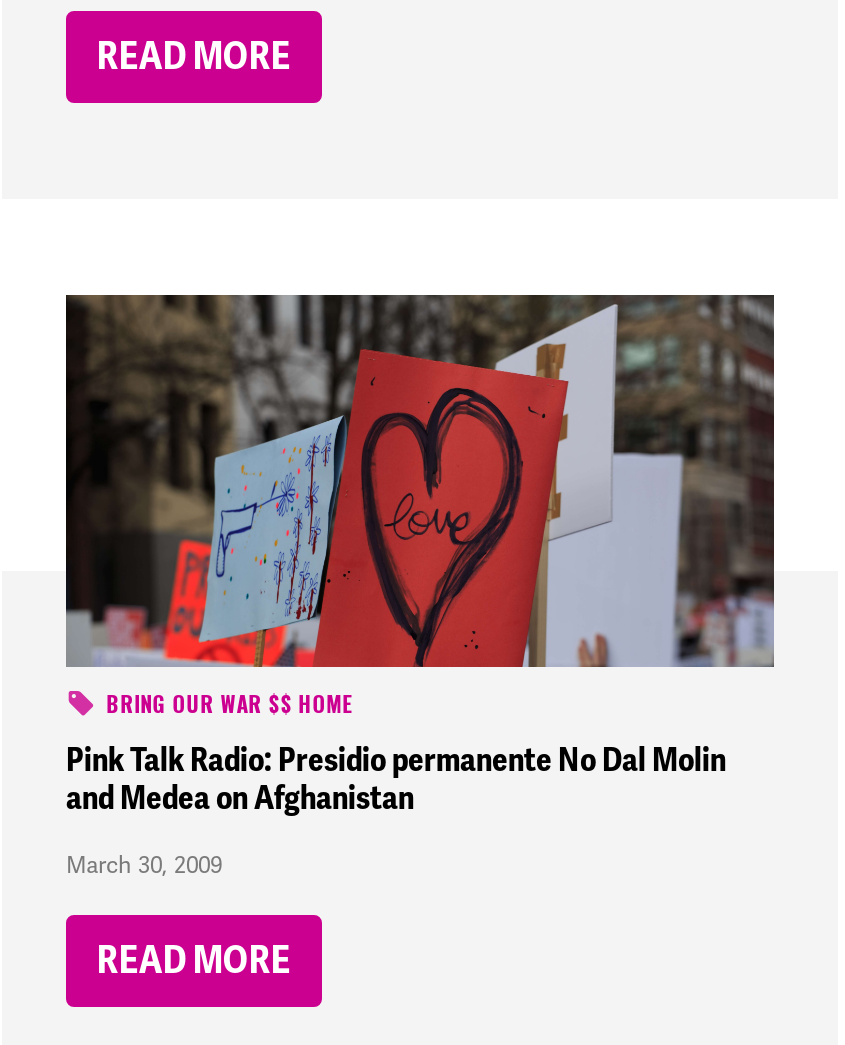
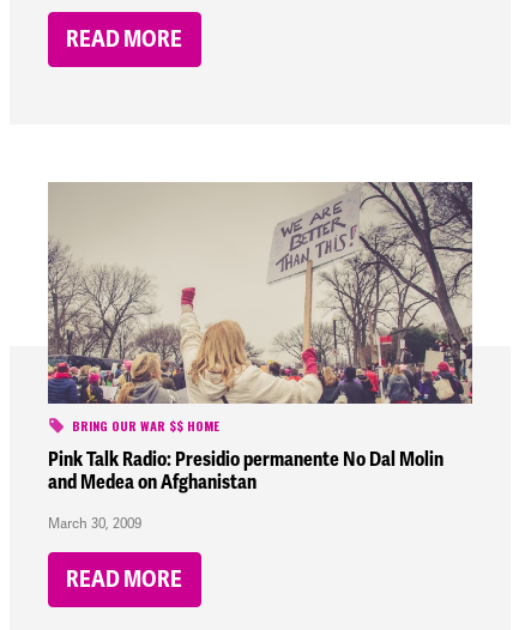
- [image]
+ [image]
